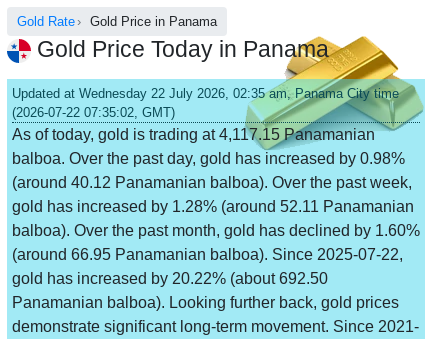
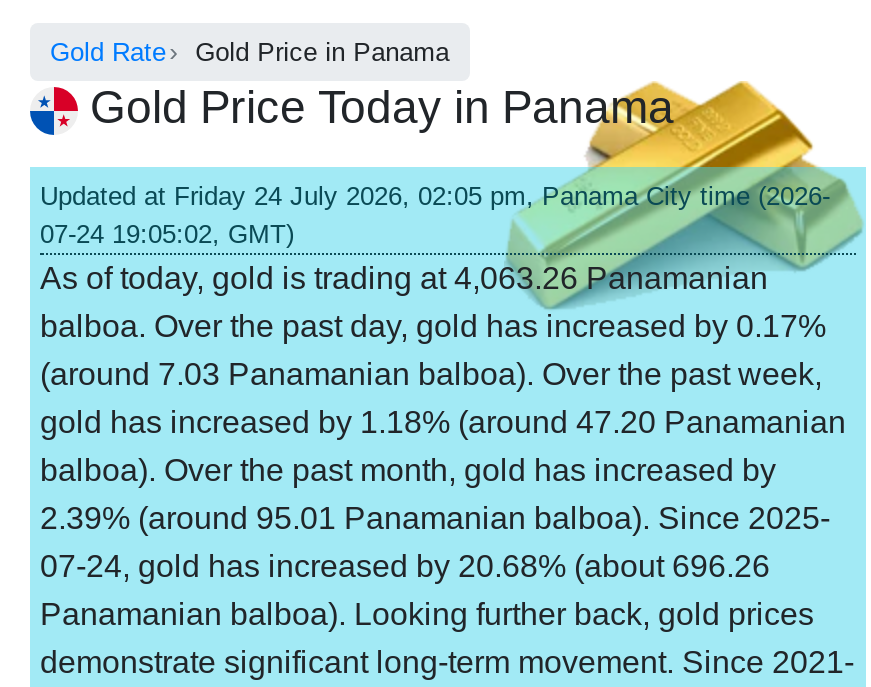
- Updated at Wednesday 22 July 2026, 02:35 am, Panama City time
- (2026-07-22 07:35:02, GMT)
- As of today, gold is trading at 4,117.15 Panamanian
- balboa. Over the past day, gold has increased by 0.98%
- (around 40.12 Panamanian balboa). Over the past week,
- gold has increased by 1.28% (around 52.11 Panamanian
- balboa). Over the past month, gold has declined by 1.60%
- (around 66.95 Panamanian balboa). Since 2025-07-22,
- gold has increased by 20.22% (about 692.50
+ Updated at Friday 24 July 2026, 02:05 pm, Panama City time (2026-
+ 07-24 19:05:02, GMT)
+ As of today, gold is trading at 4,063.26 Panamanian
+ balboa. Over the past day, gold has increased by 0.17%
+ (around 7.03 Panamanian balboa). Over the past week,
+ gold has increased by 1.18% (around 47.20 Panamanian
+ balboa). Over the past month, gold has increased by
+ 2.39% (around 95.01 Panamanian balboa). Since 2025-
+ 07-24, gold has increased by 20.68% (about 696.26
